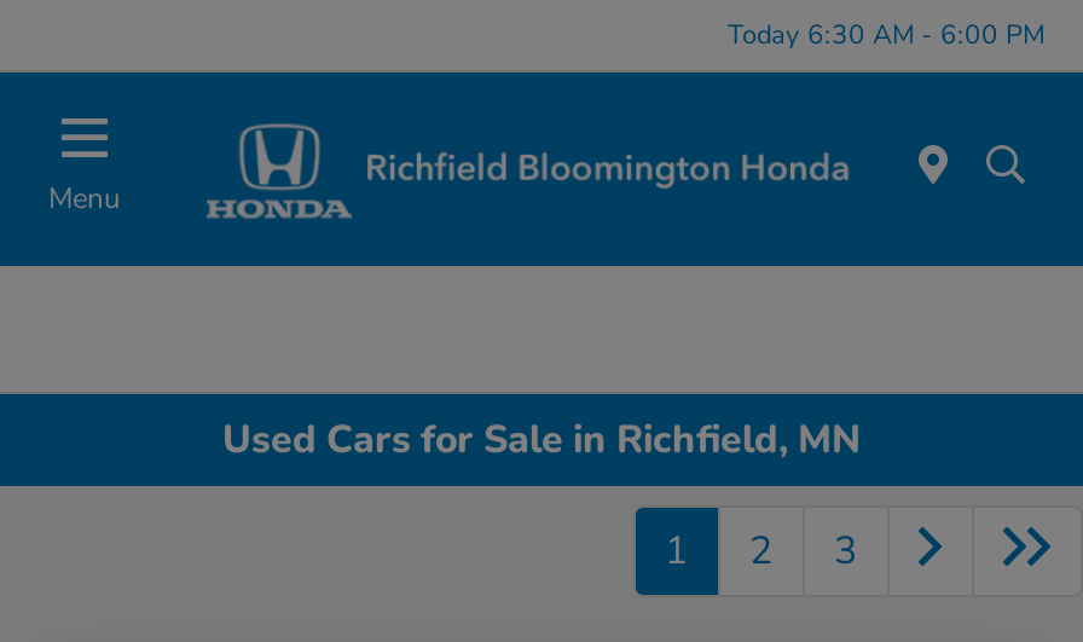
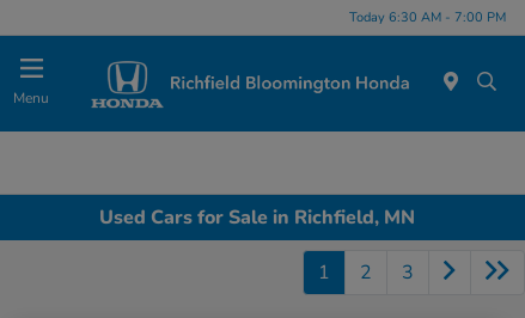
- Today 6:30 AM - 6:00 PM
+ Today 6:30 AM - 7:00 PM
